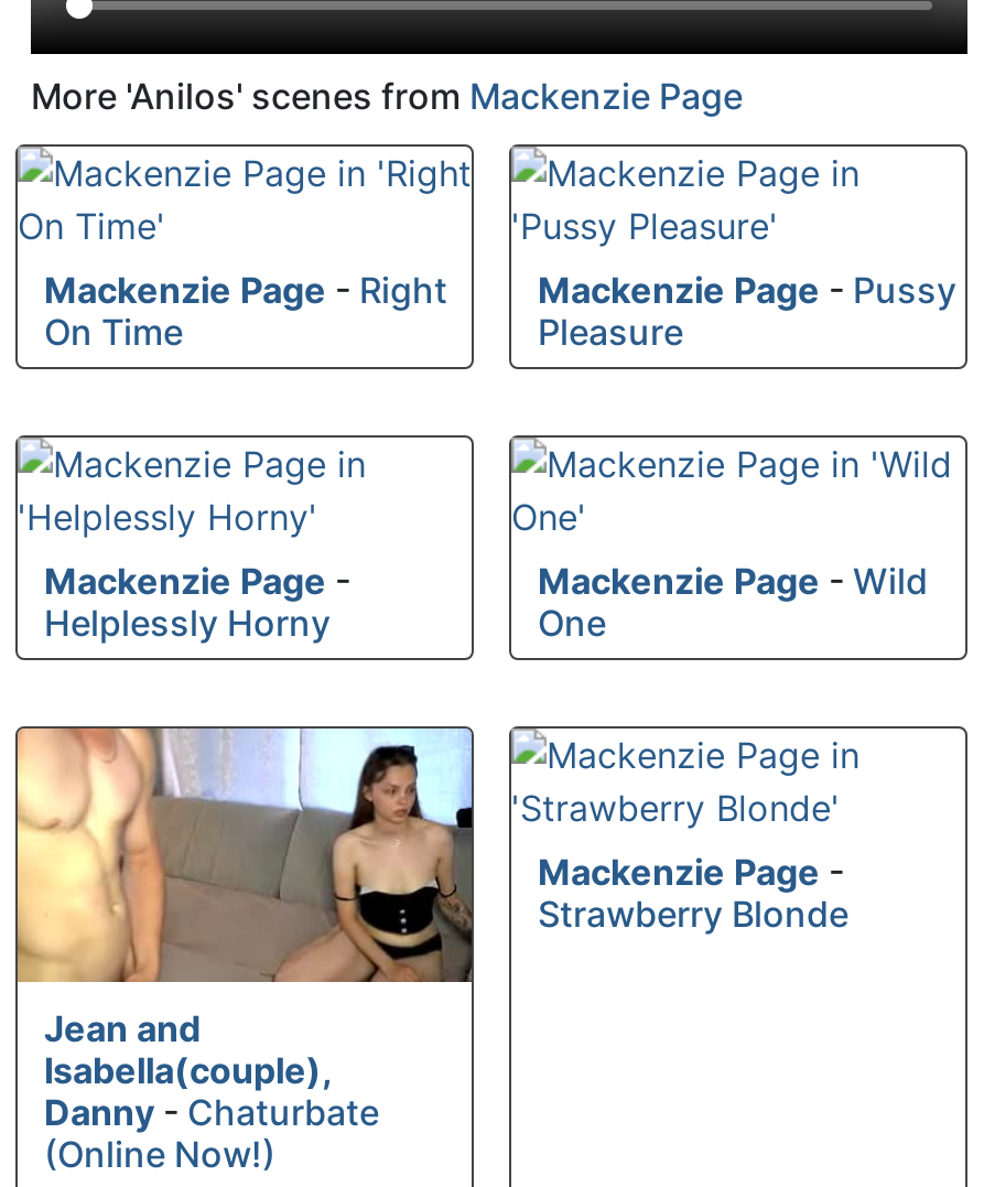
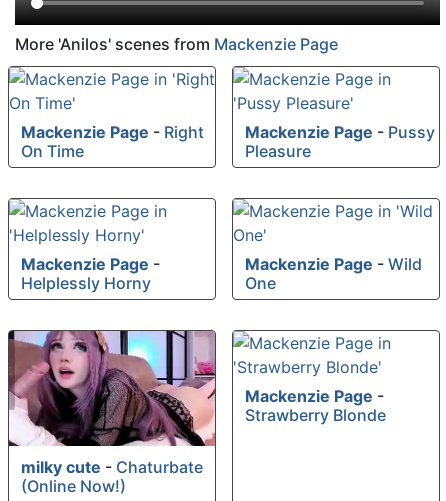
- [image]
- Jean and
- Isabella(couple),
- Danny - Chaturbate
+ [image]
+ milky cute - Chaturbate
